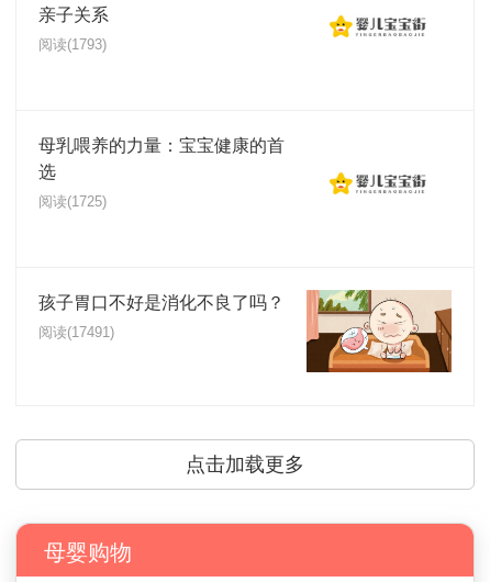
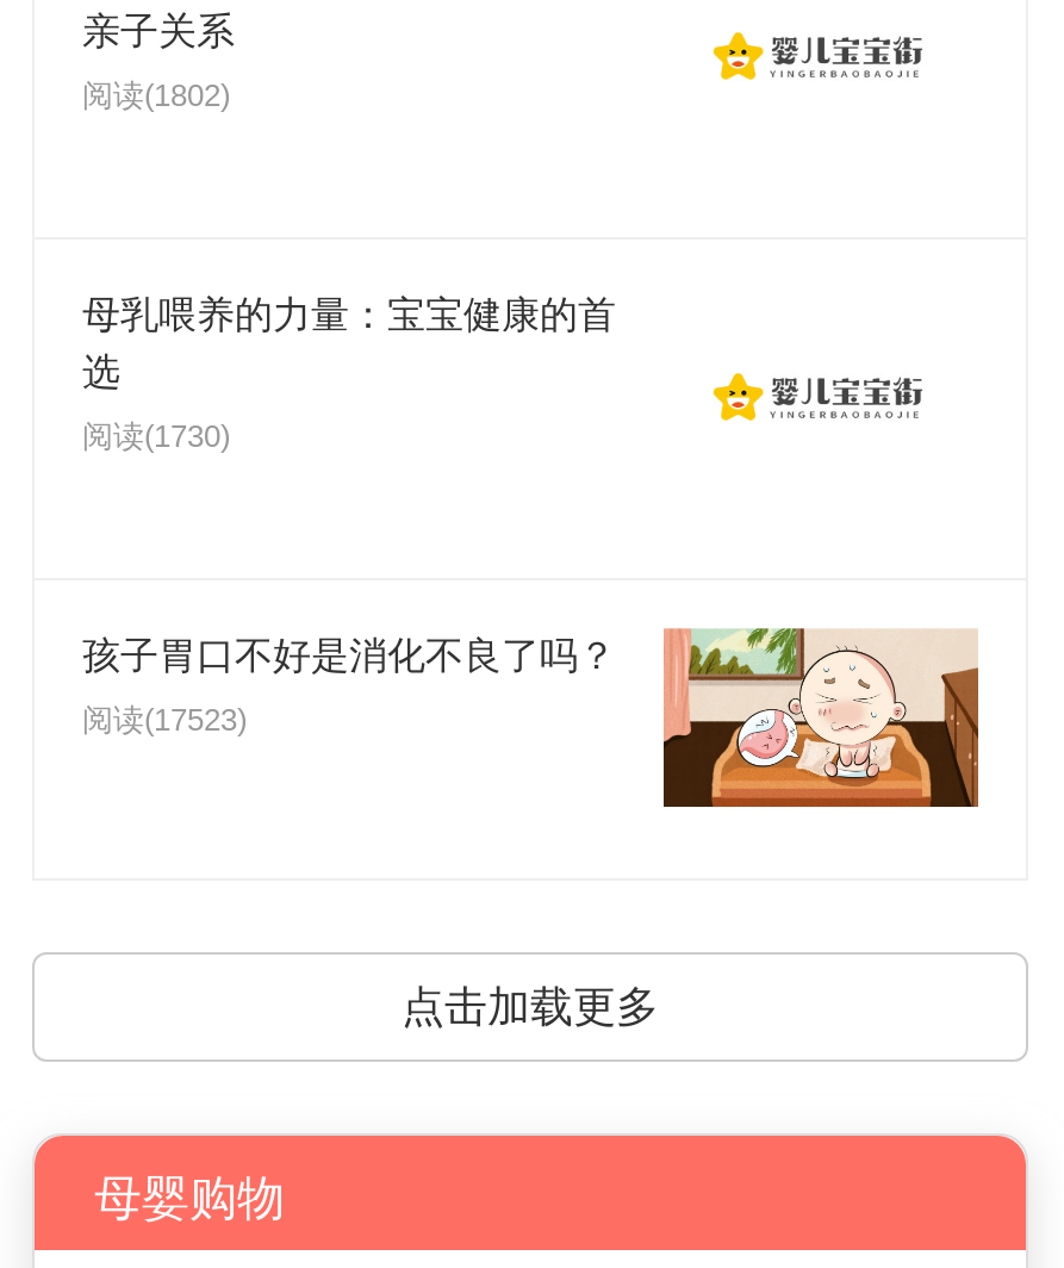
- 阅读(1793)
+ 阅读(1802)

- 阅读(1725)
+ 阅读(1730)

- 阅读(17491)
+ 阅读(17523)
